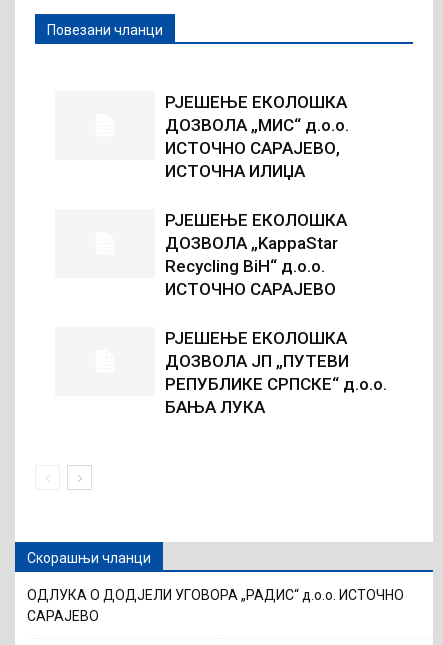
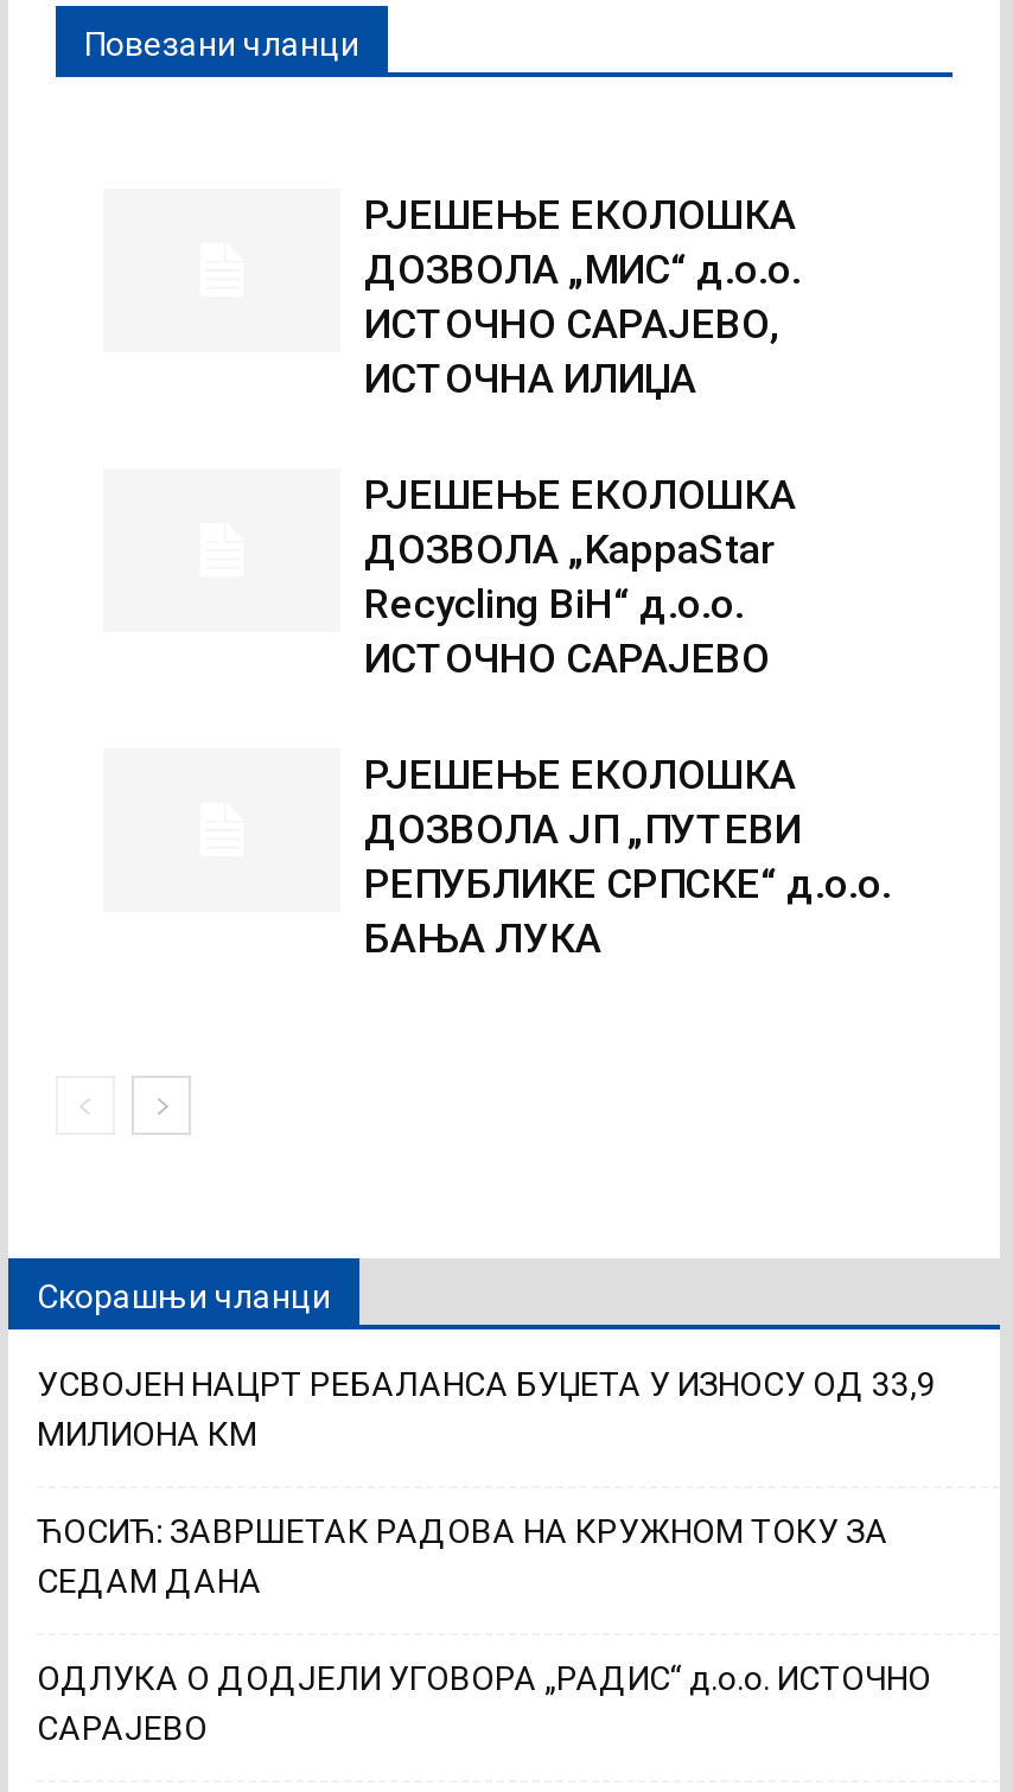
+ УСВОЈЕН НАЦРТ РЕБАЛАНСА БУЏЕТА У ИЗНОСУ ОД 33,9
+ МИЛИОНА КМ
+ ЋОСИЋ: ЗАВРШЕТАК РАДОВА НА КРУЖНОМ ТОКУ ЗА
+ СЕДАМ ДАНА
